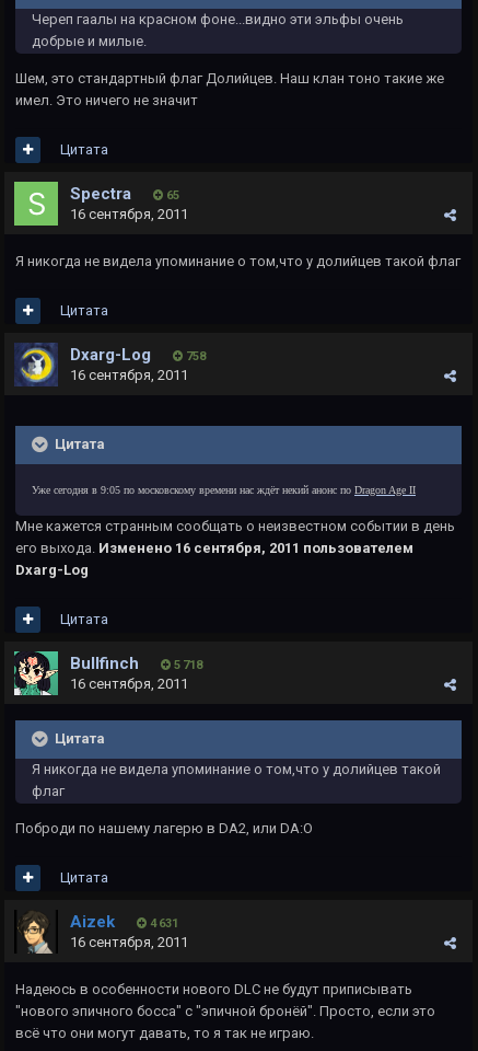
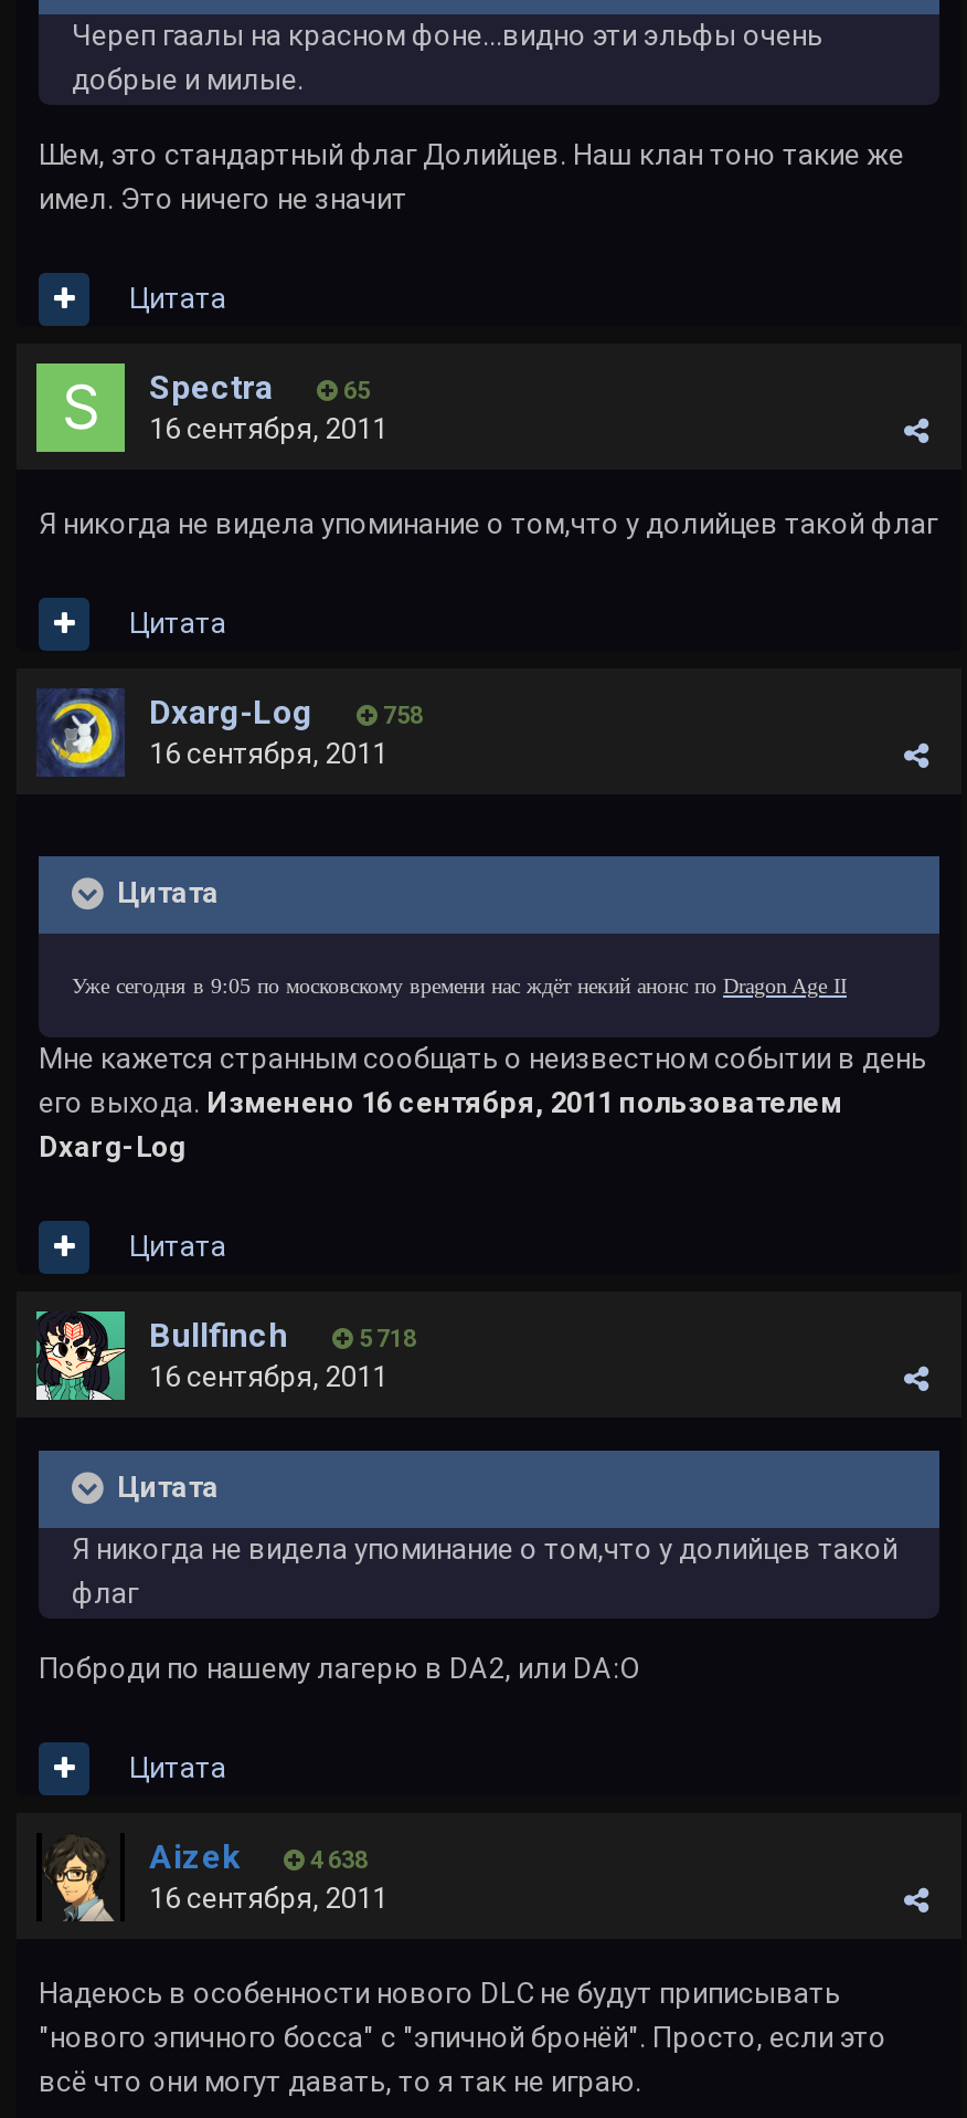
- 4 631
+ 4 638
